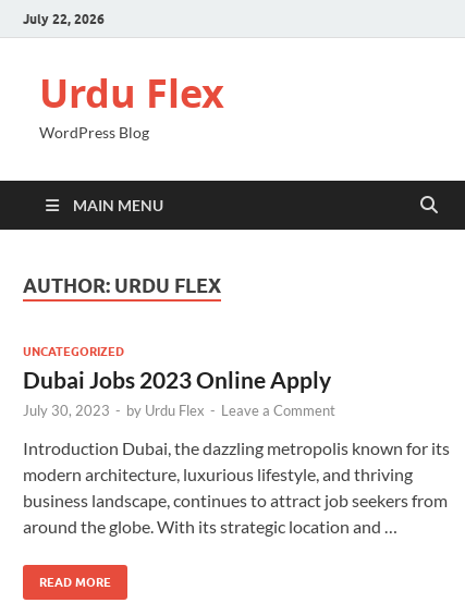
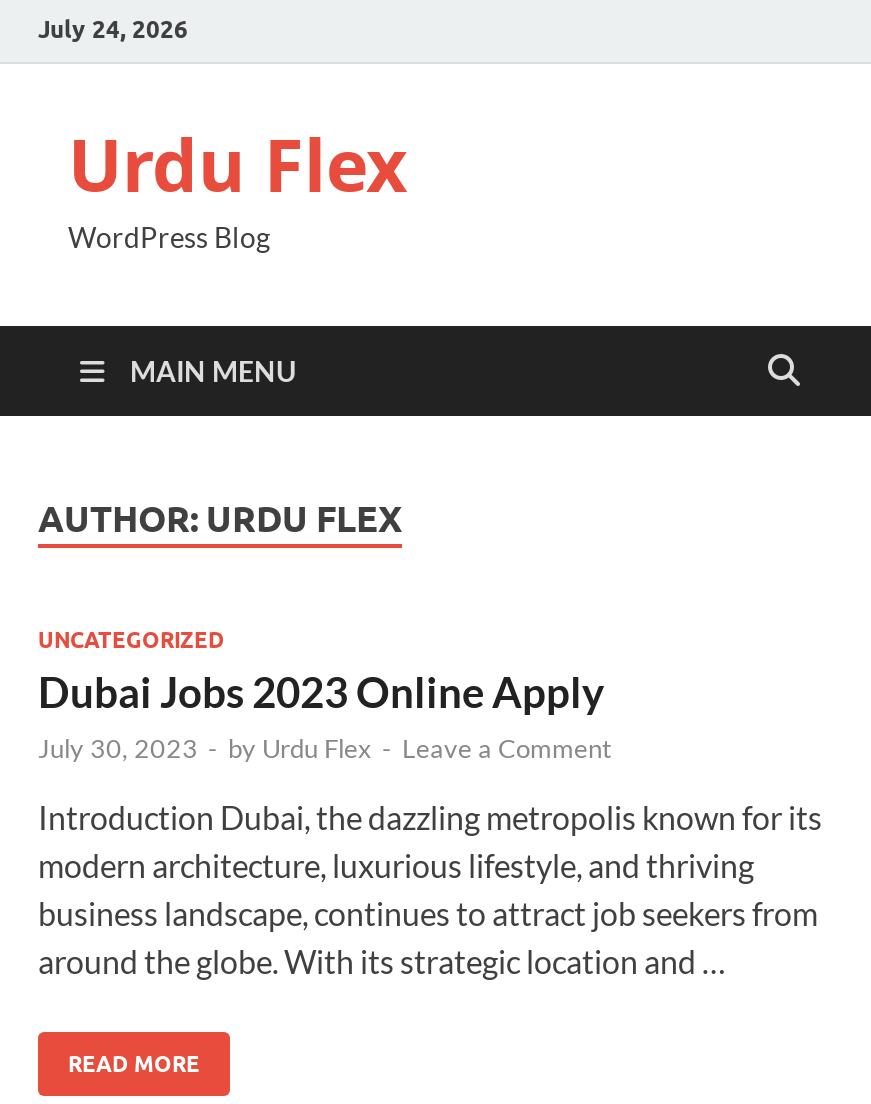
- July 22, 2026
+ July 24, 2026
